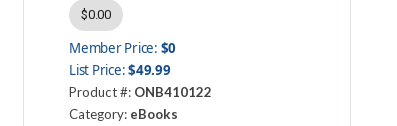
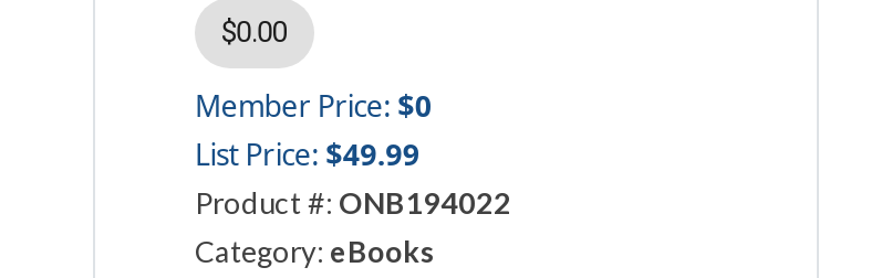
- Product #: ONB410122
+ Product #: ONB194022
